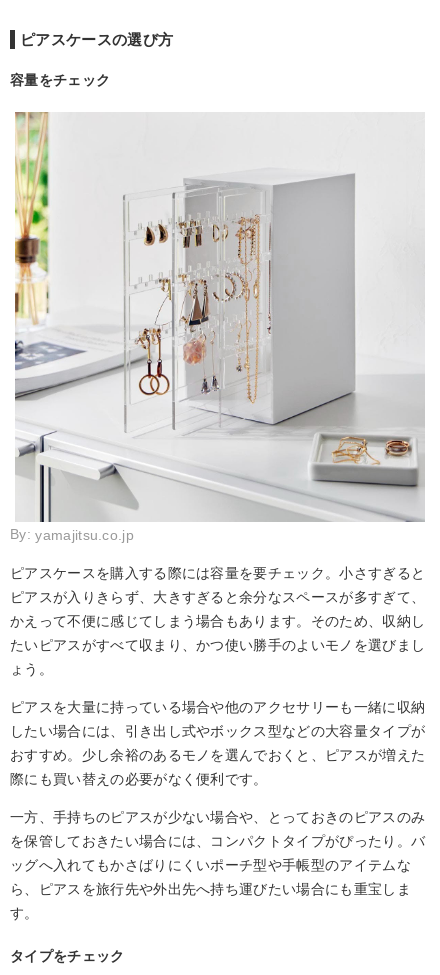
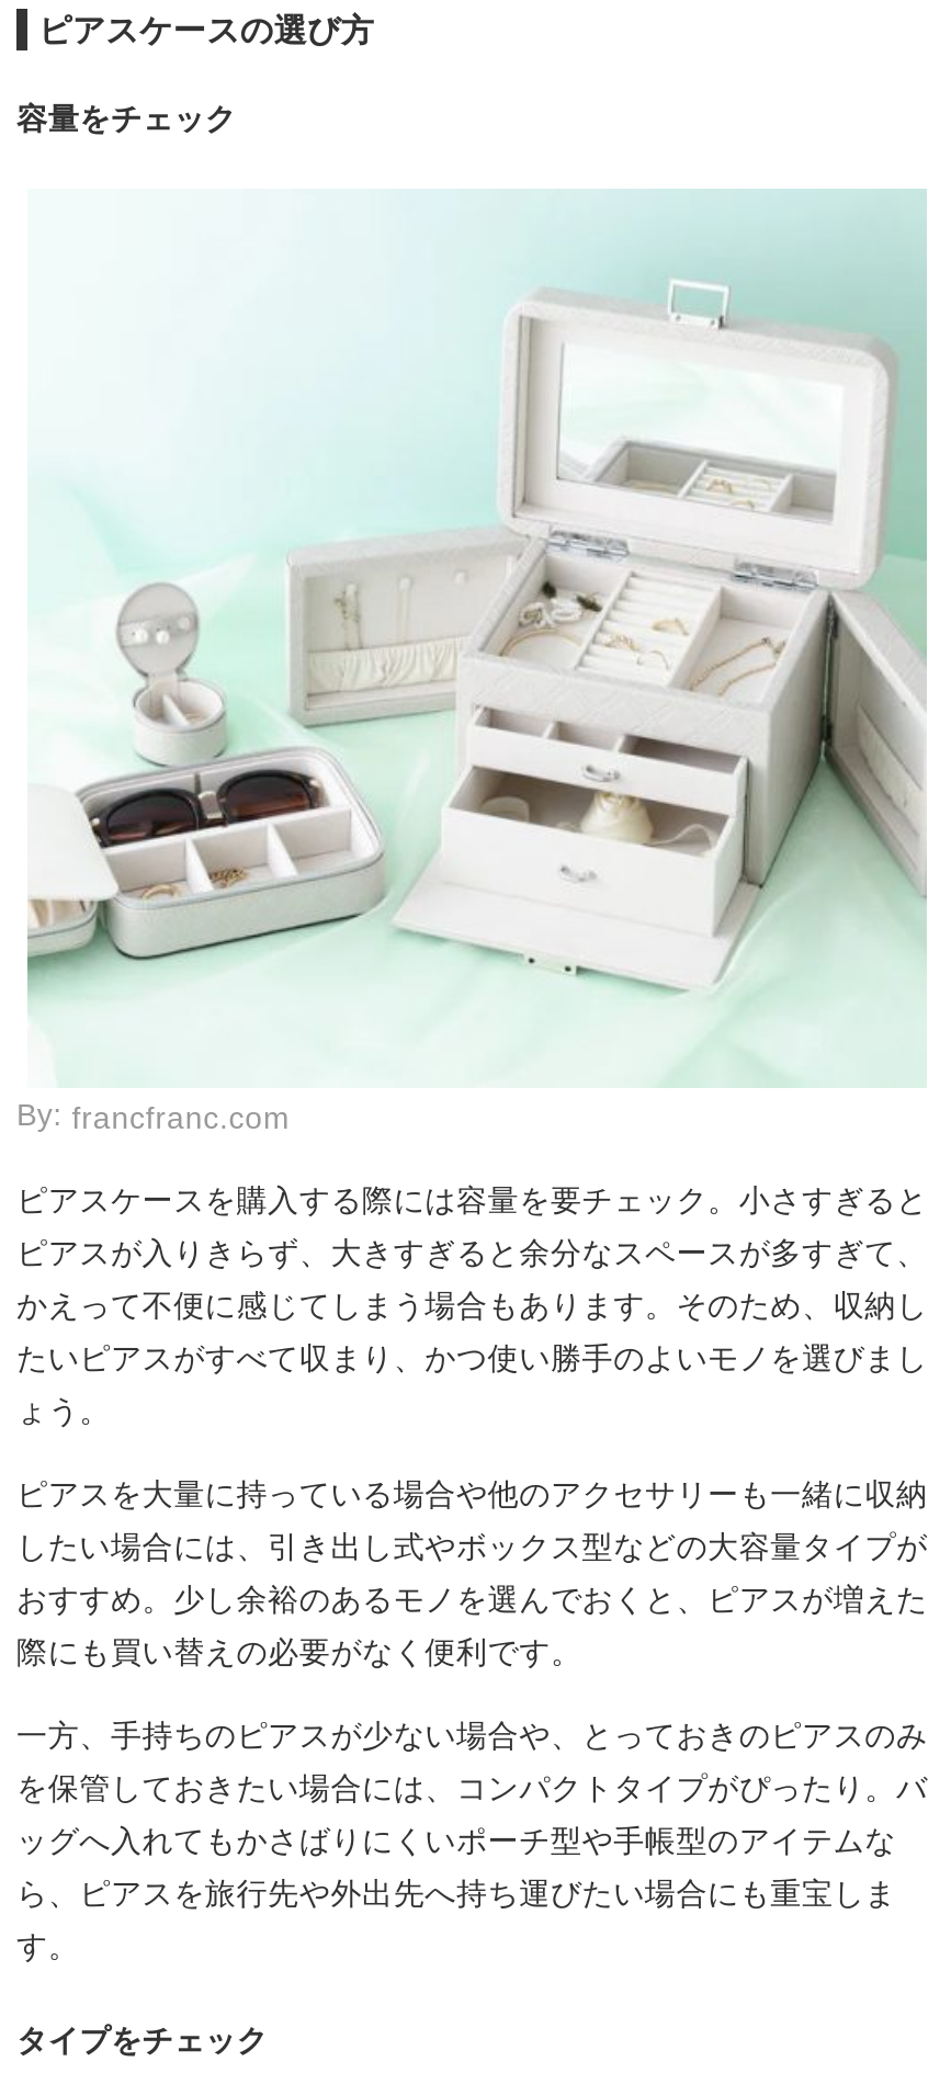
- [image]
- By: yamajitsu.co.jp
+ [image]
+ By: francfranc.com
